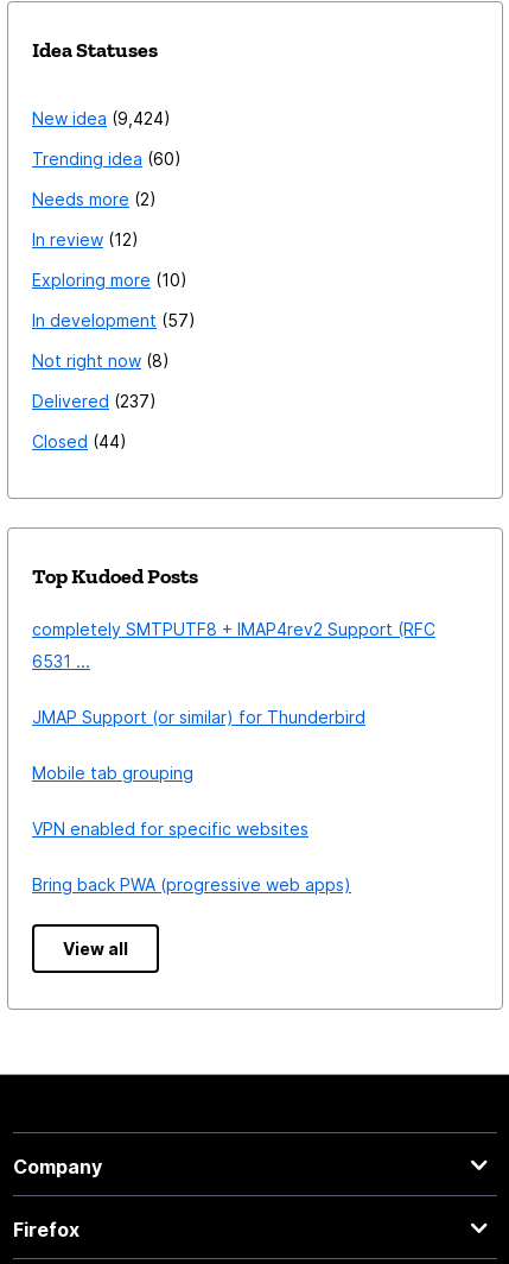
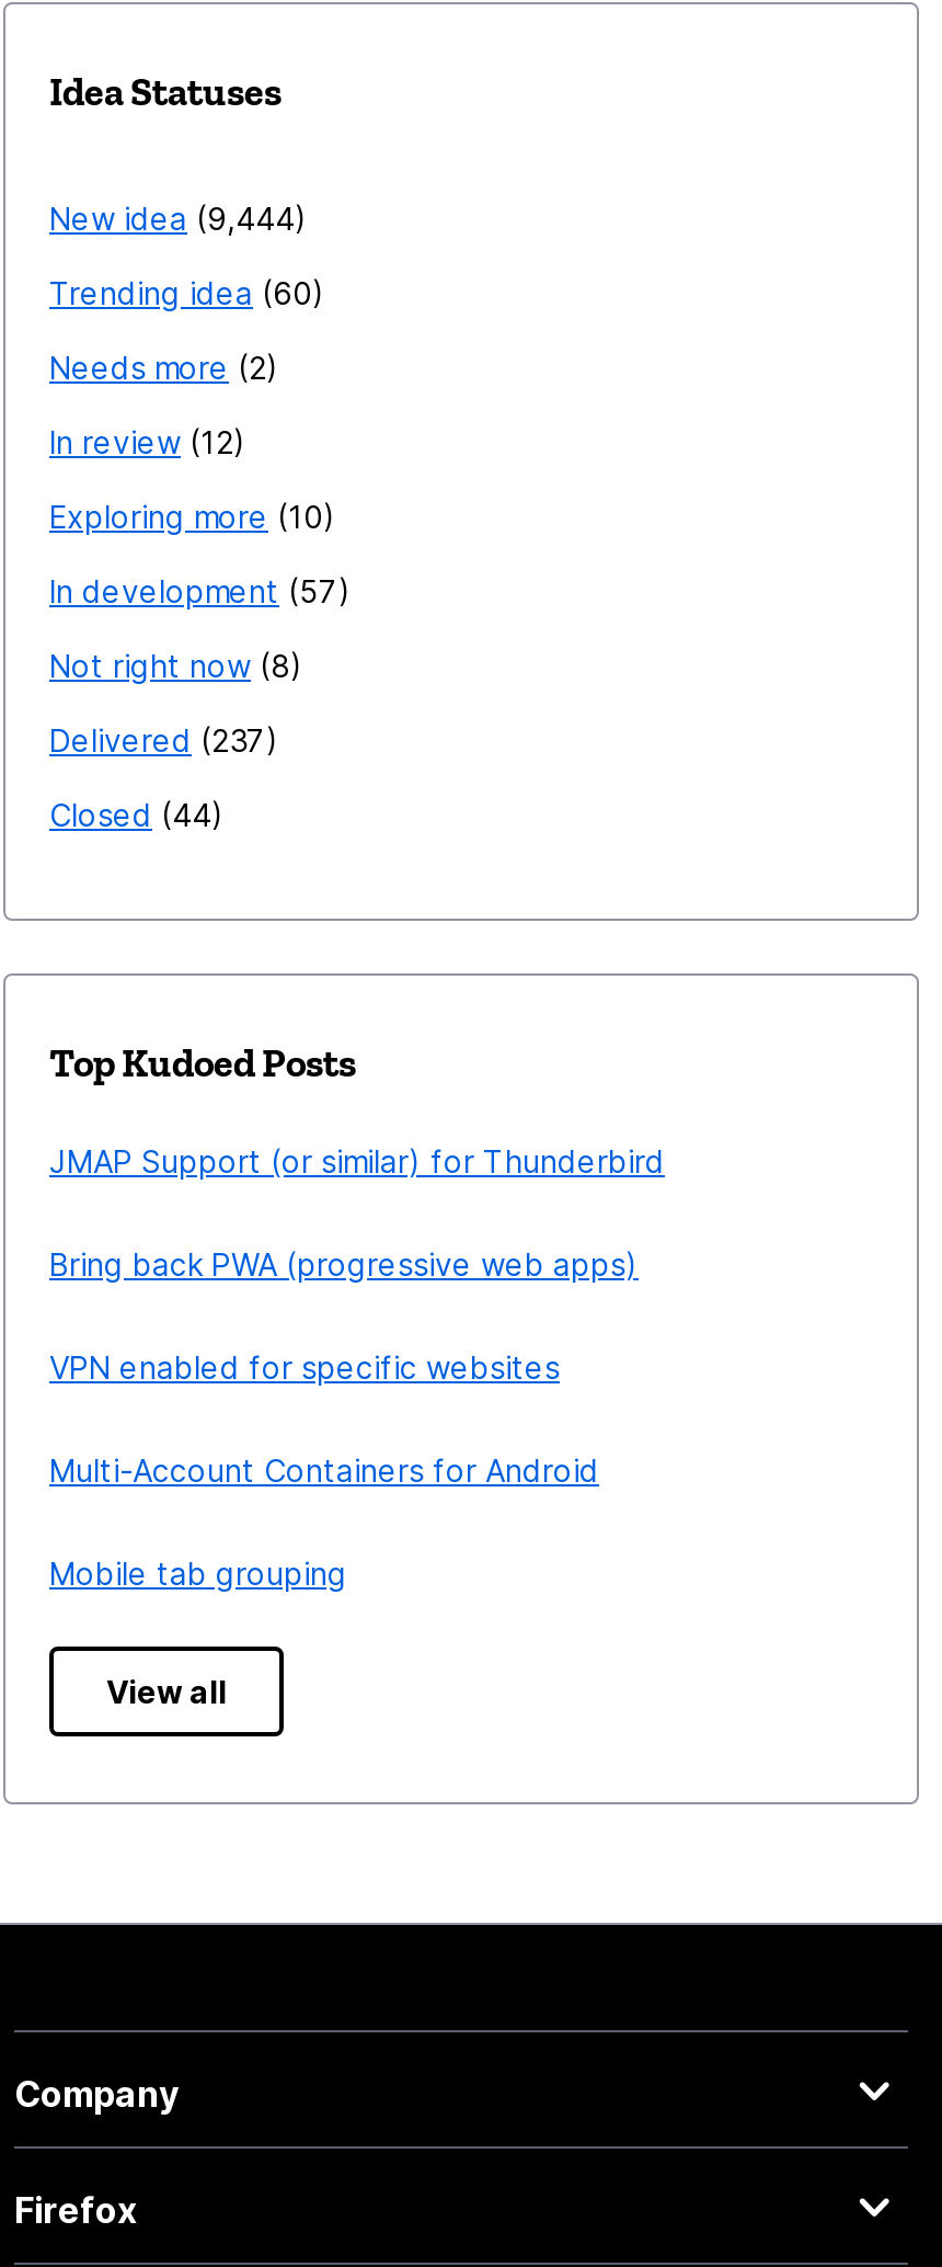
- New idea 9,424
+ New idea 9,444

- completely SMTPUTF8 + IMAP4rev2 Support (RFC
- 6531 ...

moved up: JMAP Support (or similar) for Thunderbird

+ Multi-Account Containers for Android

moved down: Mobile tab grouping

moved up: VPN enabled for specific websites | Bring back PWA (progressive web apps)
